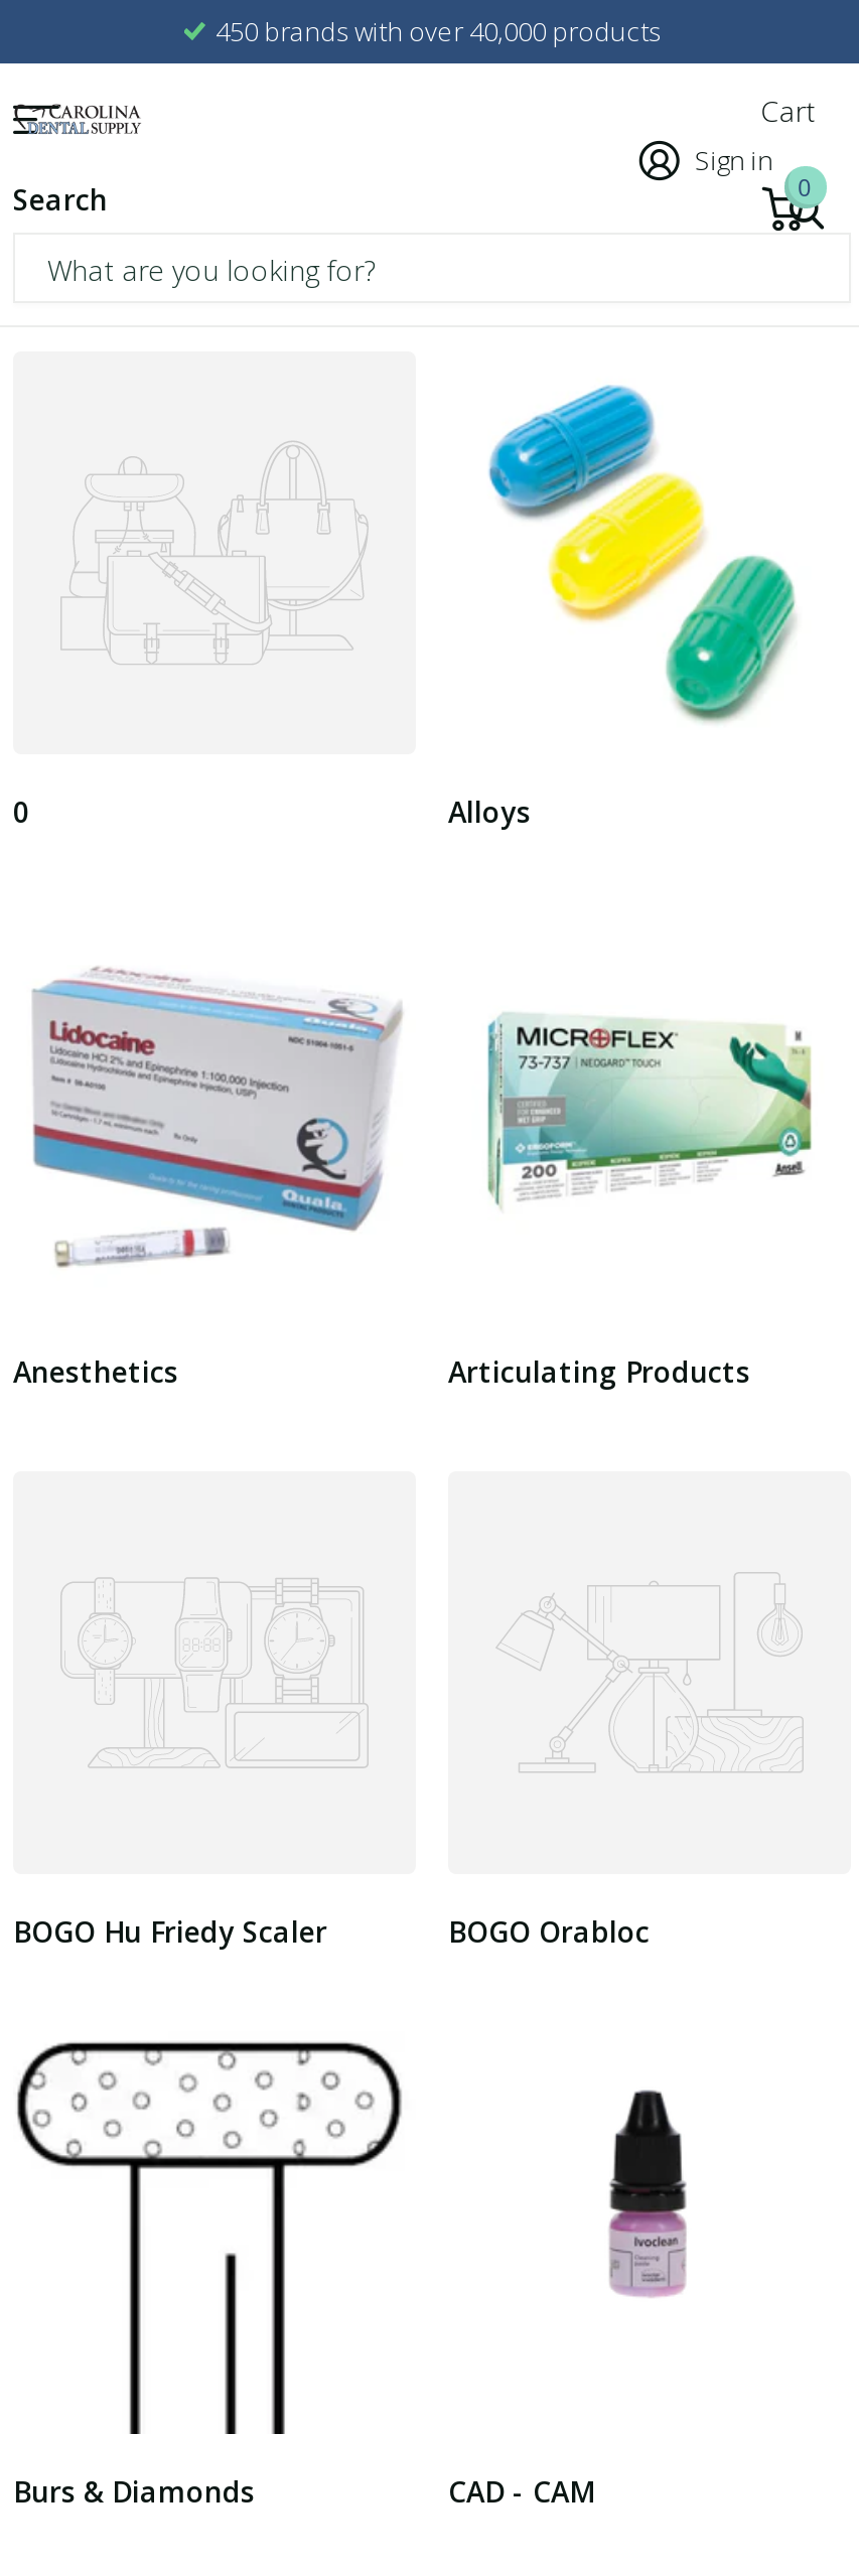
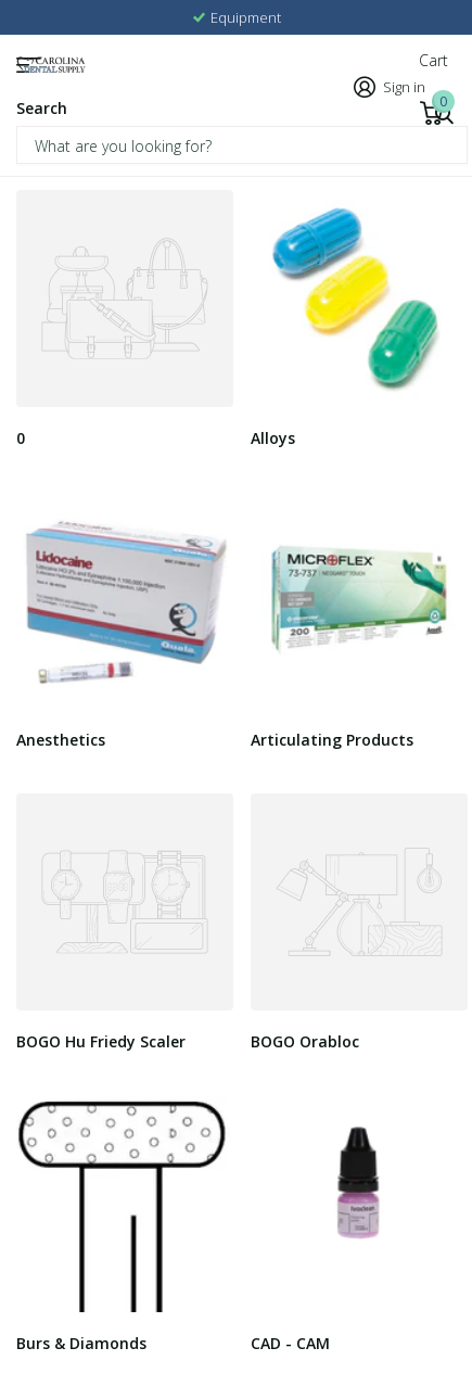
- 450 brands with over 40,000 products
+ Equipment
